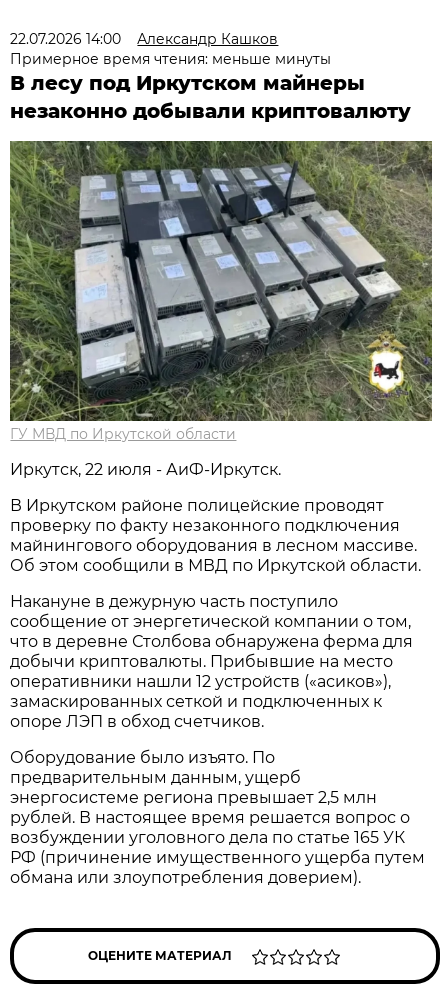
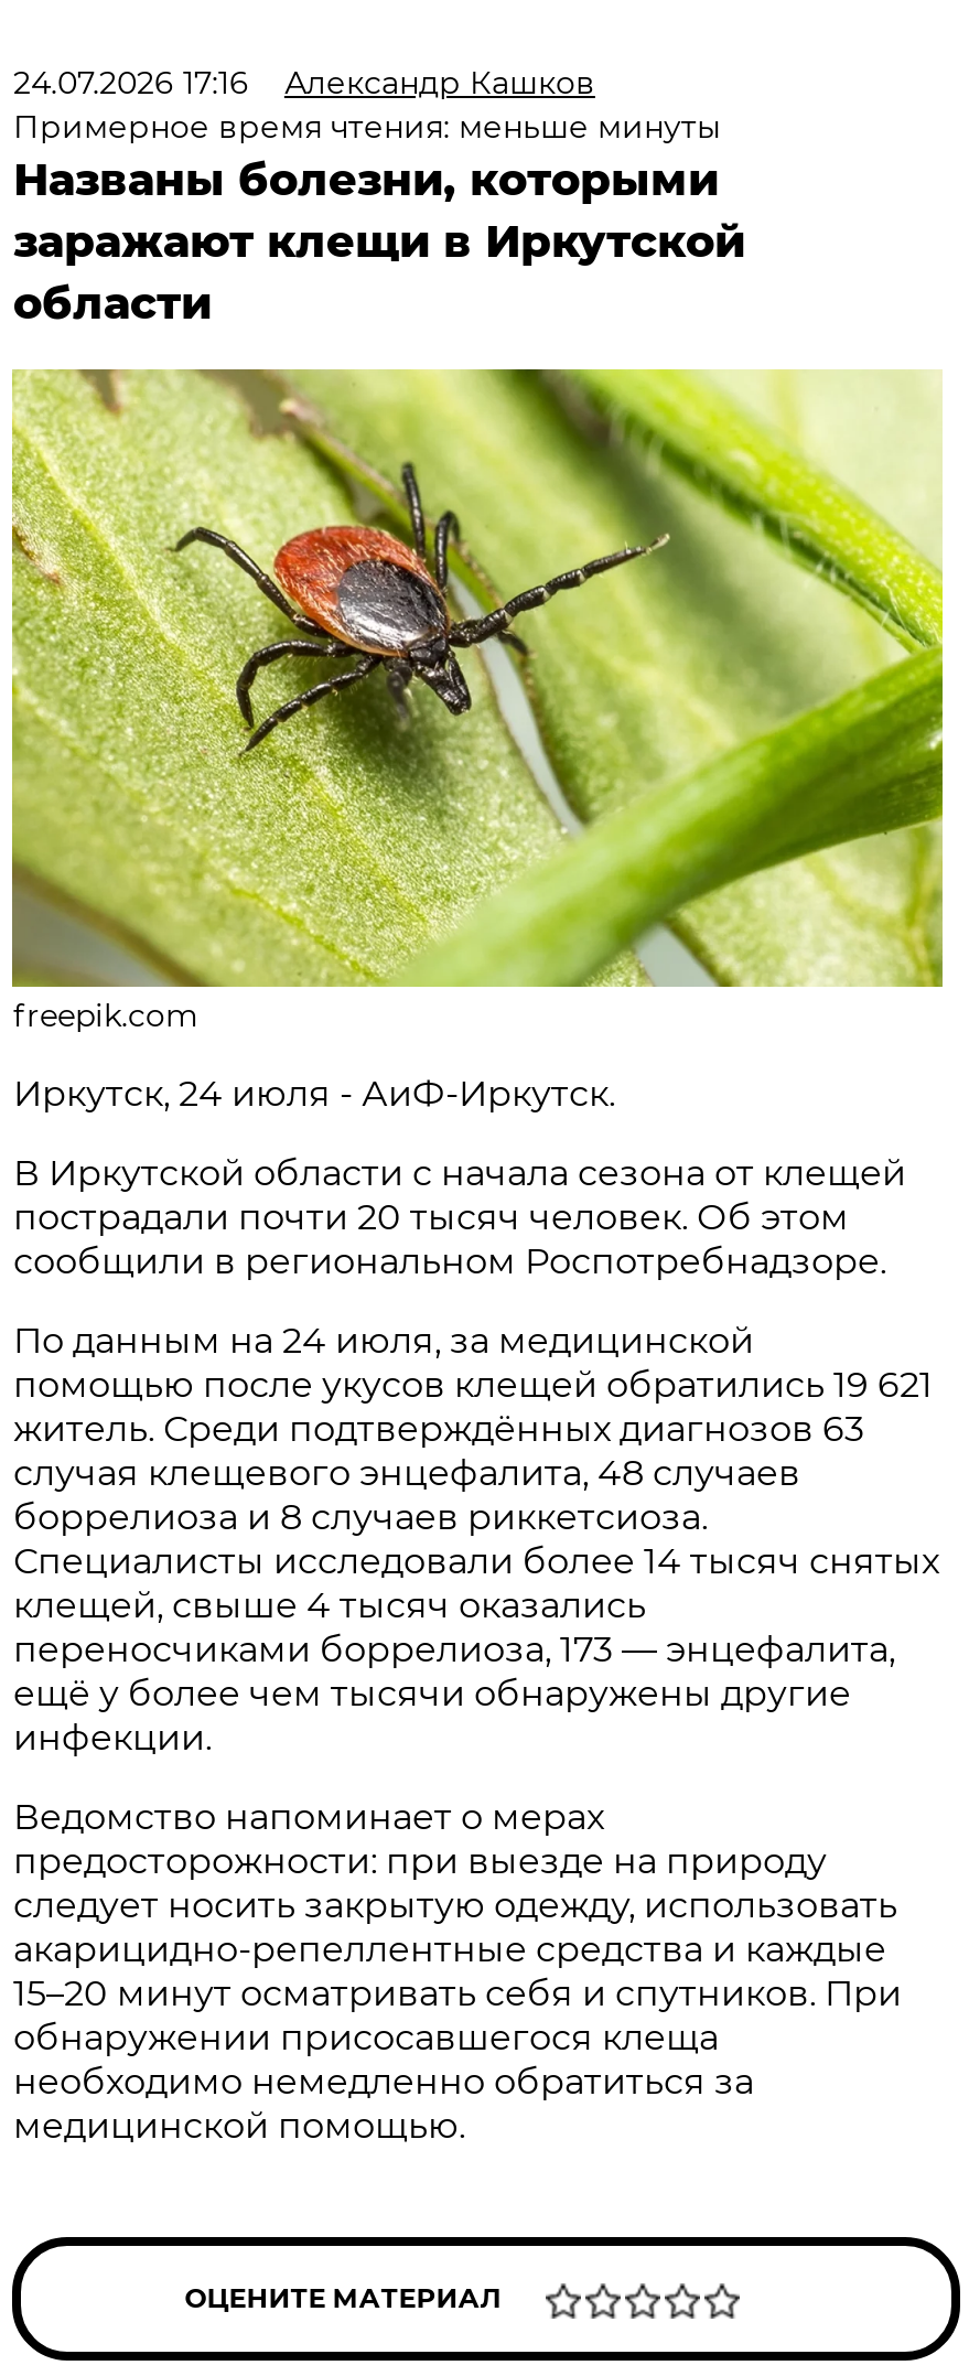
- 22.07.2026 14:00 Александр Кашков
+ 24.07.2026 17:16 Александр Кашков

- В лесу под Иркутском майнеры
- незаконно добывали криптовалюту
+ Названы болезни, которыми
+ заражают клещи в Иркутской
+ области

- [image]
- ГУ МВД по Иркутской области
+ [image]
+ freepik.com

- Иркутск, 22 июля - АиФ-Иркутск.
+ Иркутск, 24 июля - АиФ-Иркутск.

- В Иркутском районе полицейские проводят
- проверку по факту незаконного подключения
- майнингового оборудования в лесном массиве.
- Об этом сообщили в МВД по Иркутской области.
+ В Иркутской области с начала сезона от клещей
+ пострадали почти 20 тысяч человек. Об этом
+ сообщили в региональном Роспотребнадзоре.

- Накануне в дежурную часть поступило
- сообщение от энергетической компании о том,
- что в деревне Столбова обнаружена ферма для
- добычи криптовалюты. Прибывшие на место
- оперативники нашли 12 устройств («асиков»),
- замаскированных сеткой и подключенных к
- опоре ЛЭП в обход счетчиков.
+ По данным на 24 июля, за медицинской
+ помощью после укусов клещей обратились 19 621
+ житель. Среди подтверждённых диагнозов 63
+ случая клещевого энцефалита, 48 случаев
+ боррелиоза и 8 случаев риккетсиоза.
+ Специалисты исследовали более 14 тысяч снятых
+ клещей, свыше 4 тысяч оказались
+ переносчиками боррелиоза, 173 — энцефалита,
+ ещё у более чем тысячи обнаружены другие
+ инфекции.

- Оборудование было изъято. По
- предварительным данным, ущерб
- энергосистеме региона превышает 2,5 млн
- рублей. В настоящее время решается вопрос о
- возбуждении уголовного дела по статье 165 УК
- РФ (причинение имущественного ущерба путем
- обмана или злоупотребления доверием).
+ Ведомство напоминает о мерах
+ предосторожности: при выезде на природу
+ следует носить закрытую одежду, использовать
+ акарицидно-репеллентные средства и каждые
+ 15–20 минут осматривать себя и спутников. При
+ обнаружении присосавшегося клеща
+ необходимо немедленно обратиться за
+ медицинской помощью.
